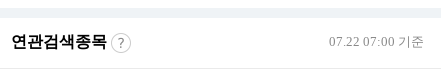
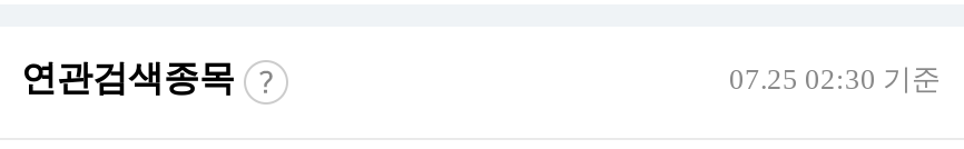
- 07.22 07:00 기준
+ 07.25 02:30 기준
